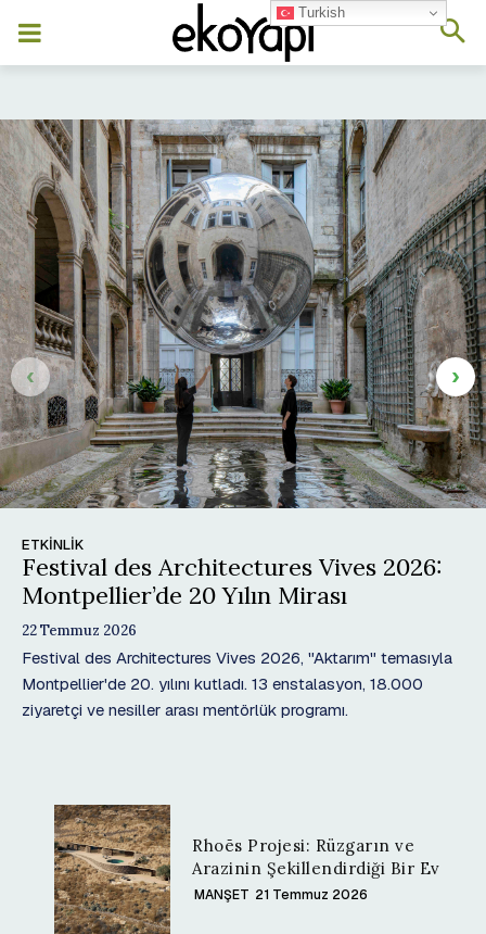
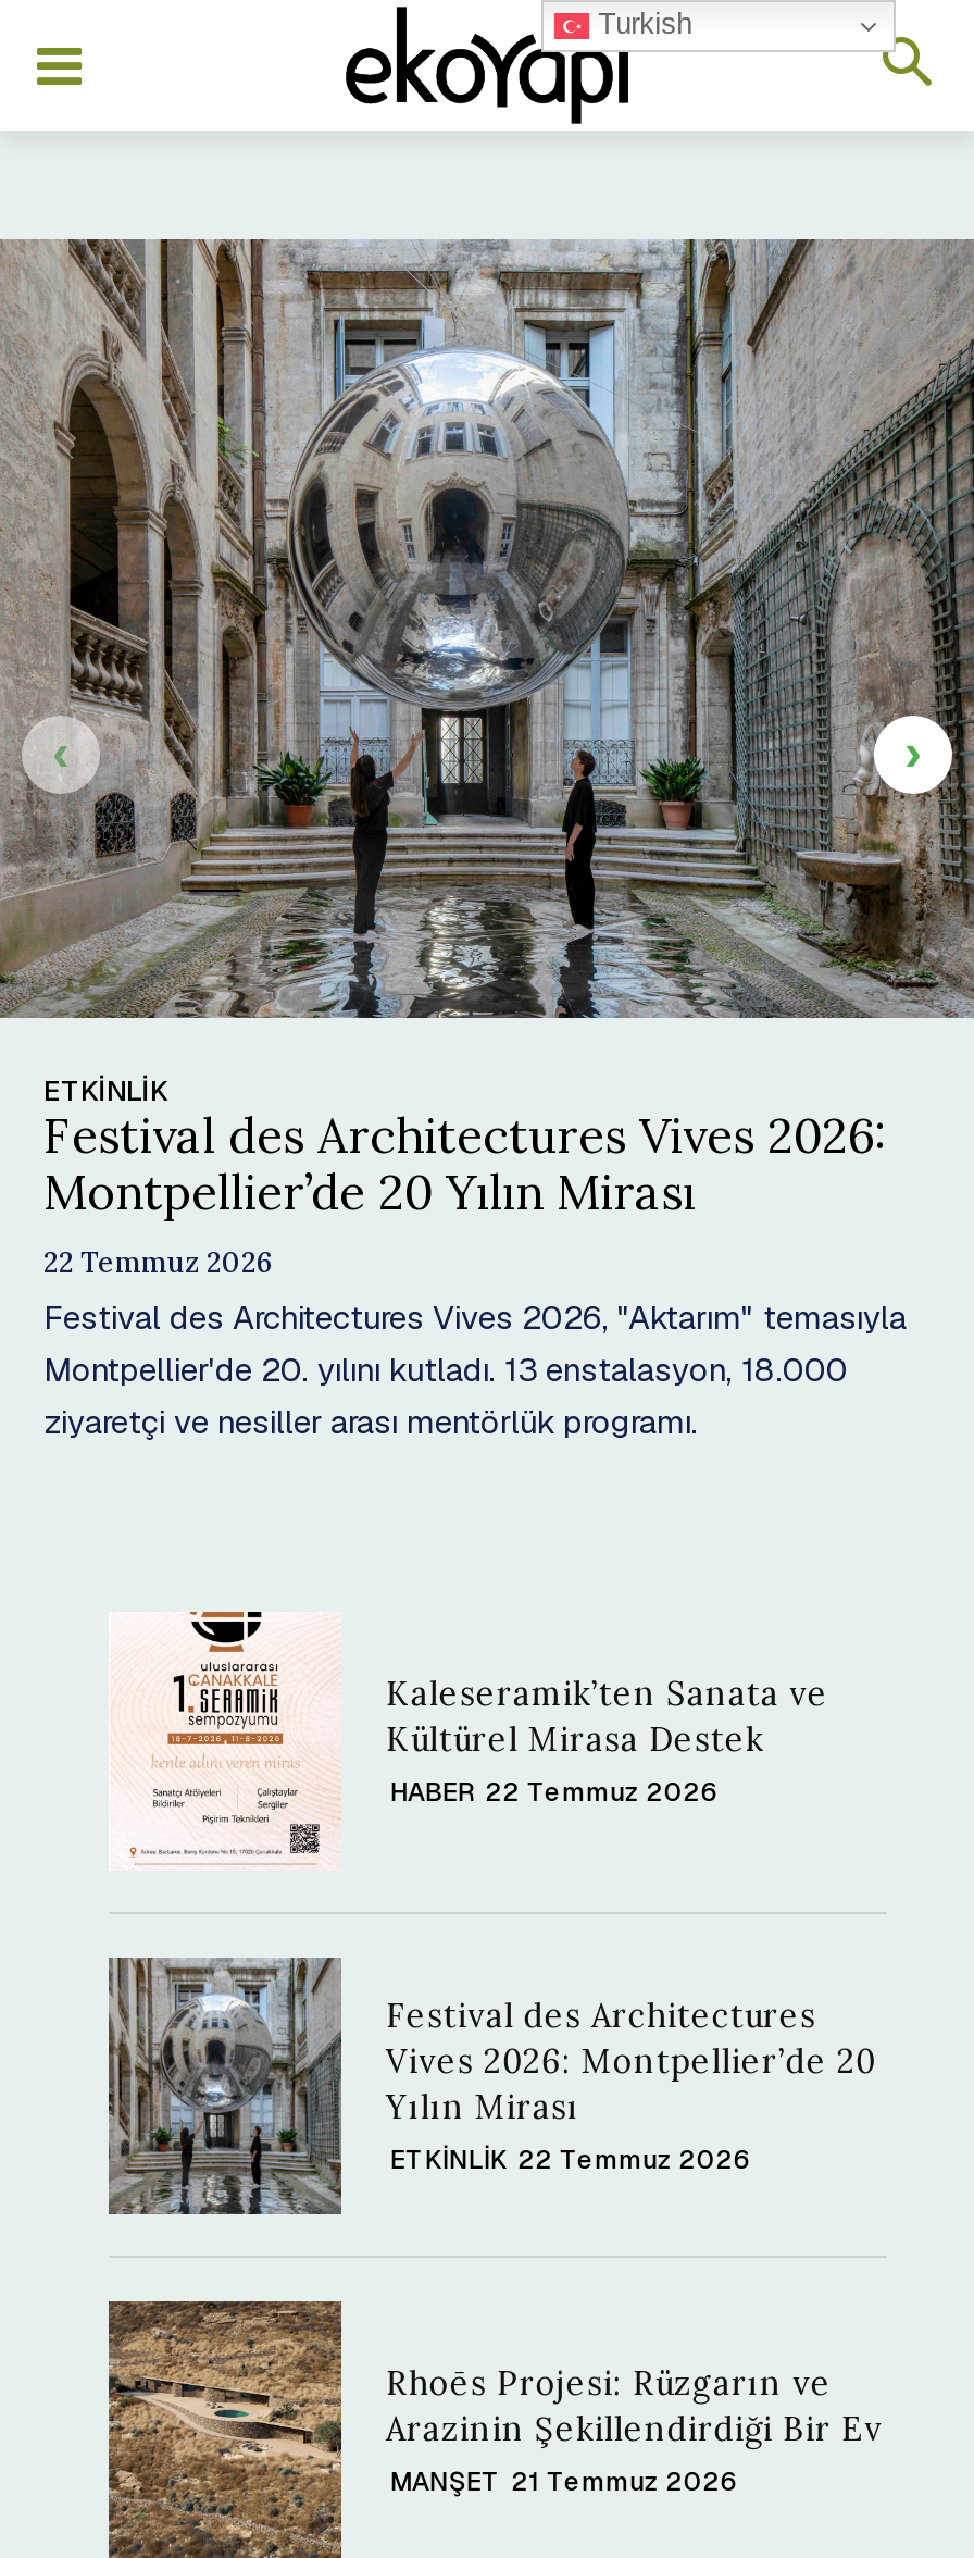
+ [image]
+ Kaleseramik’ten Sanata ve
+ Kültürel Mirasa Destek
+ HABER 22 Temmuz 2026

+ [image]
+ Festival des Architectures
+ Vives 2026: Montpellier’de 20
+ Yılın Mirası
+ ETKİNLİK 22 Temmuz 2026
